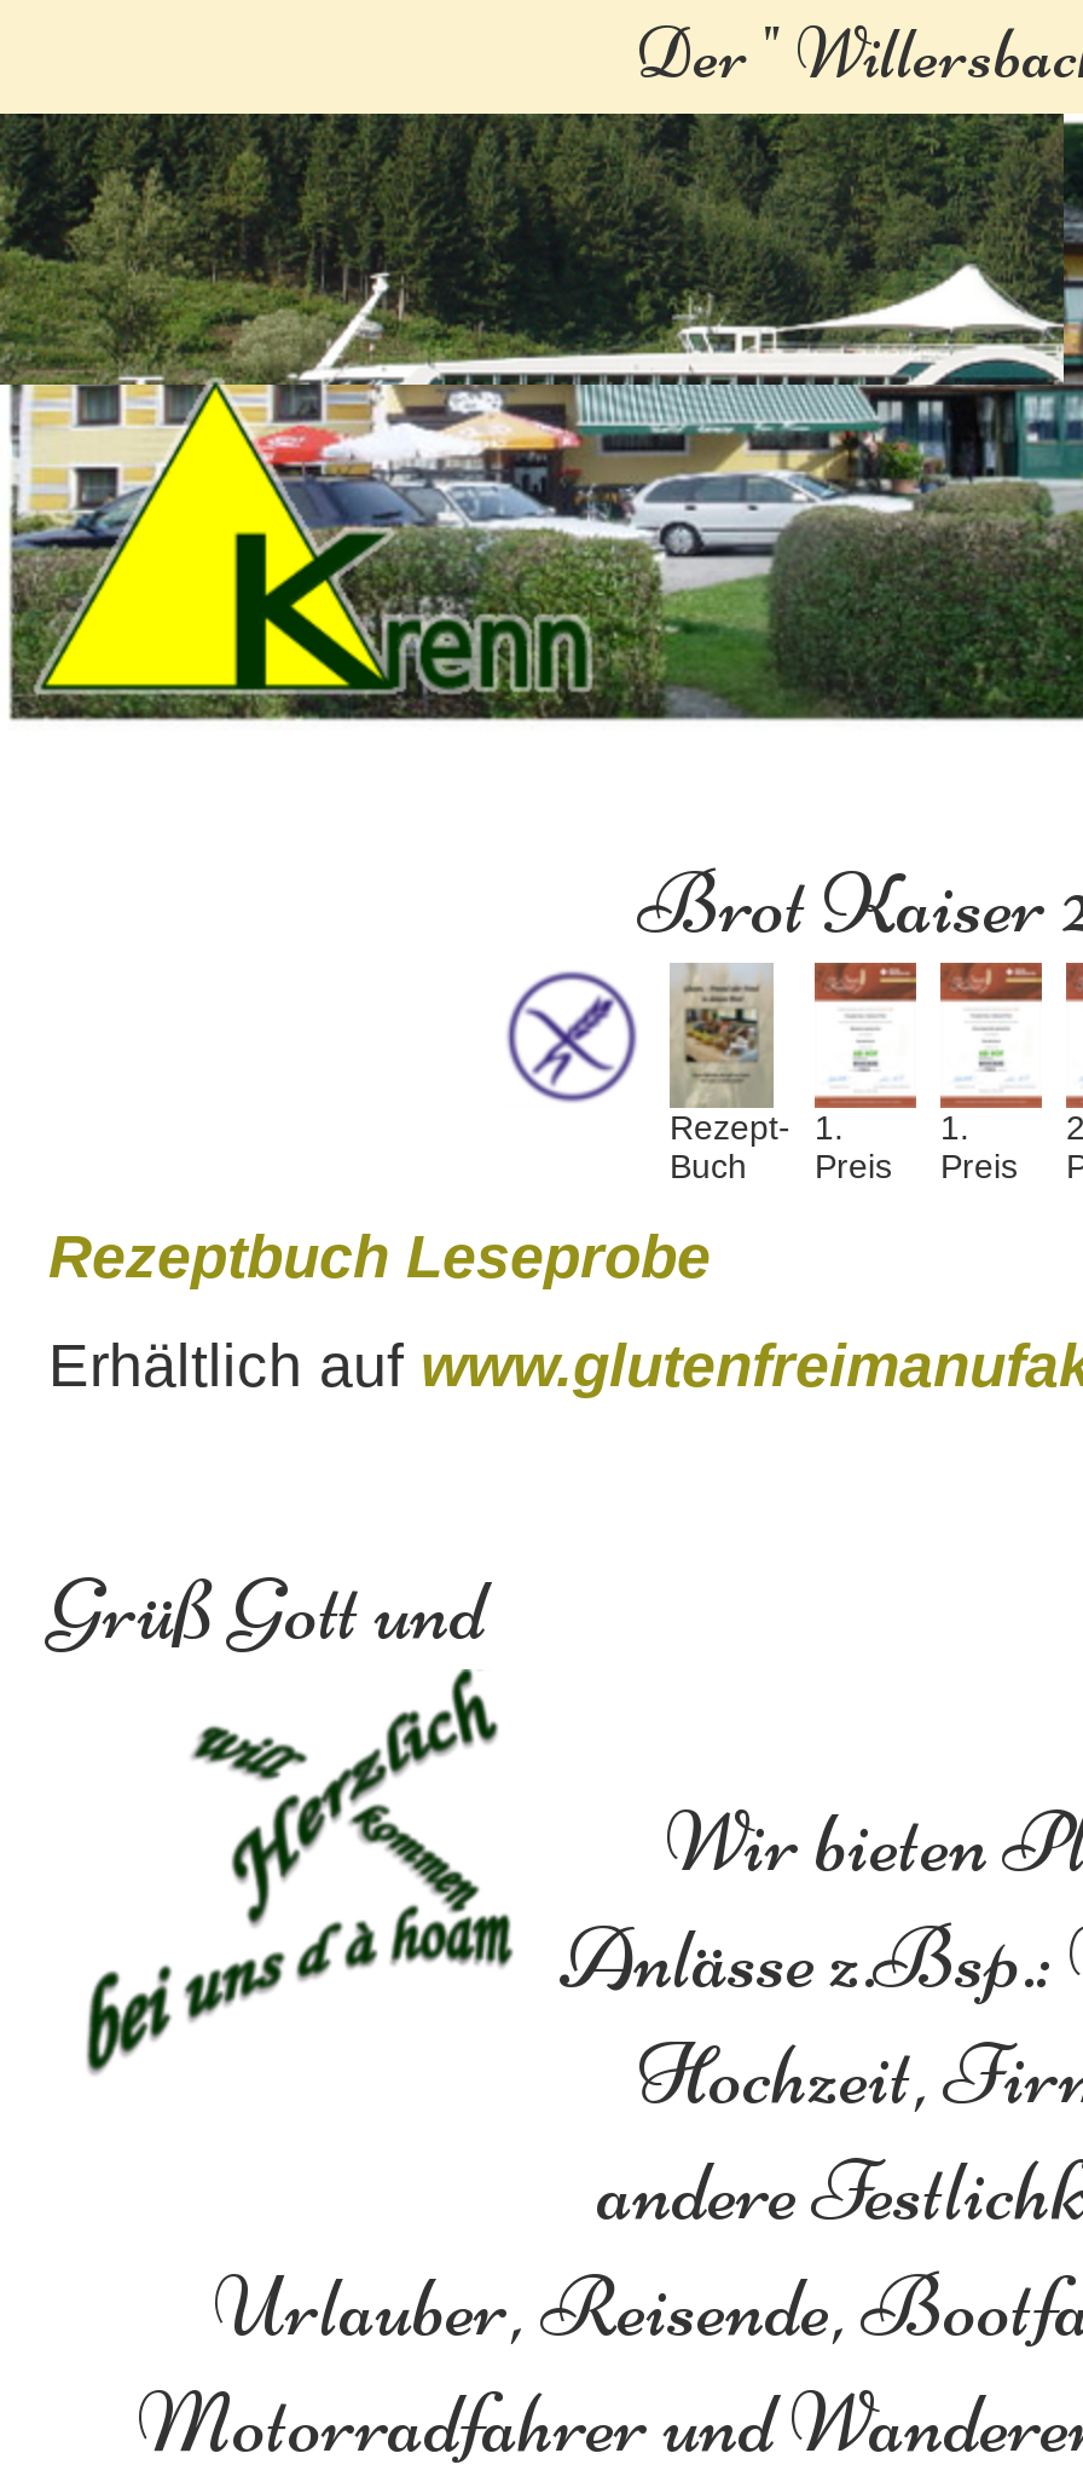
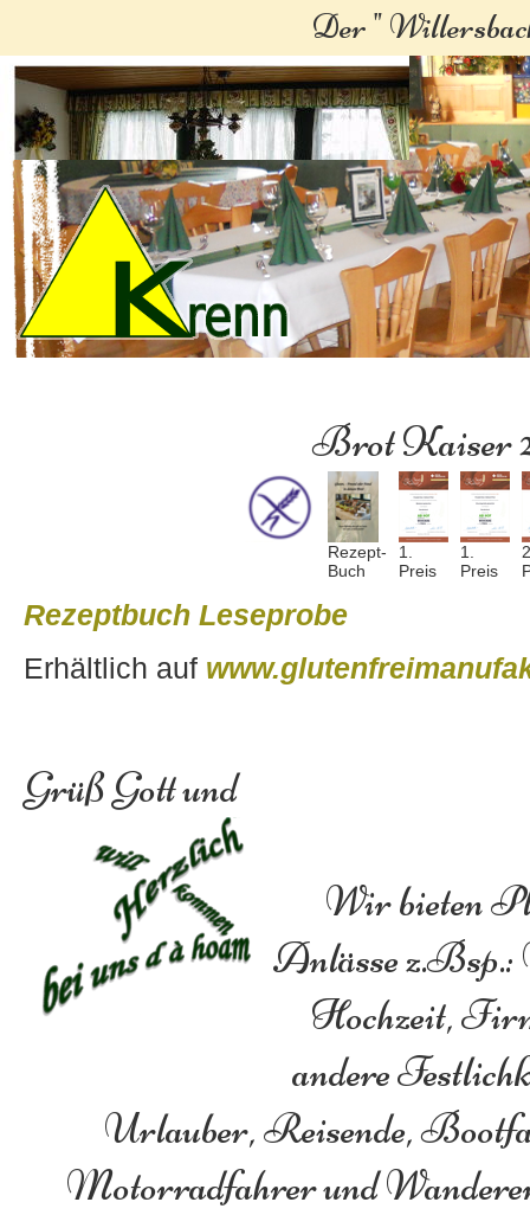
- [image]
+ [image]
